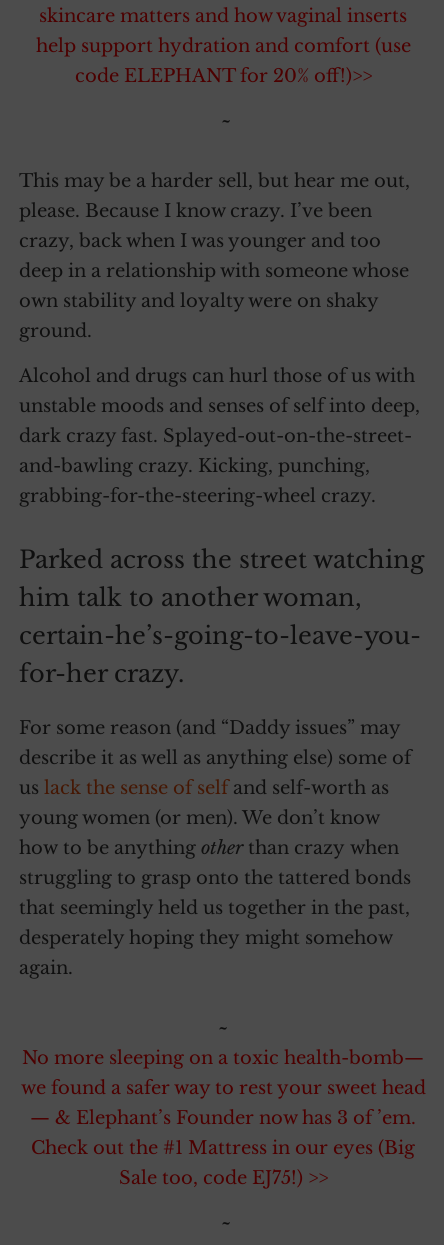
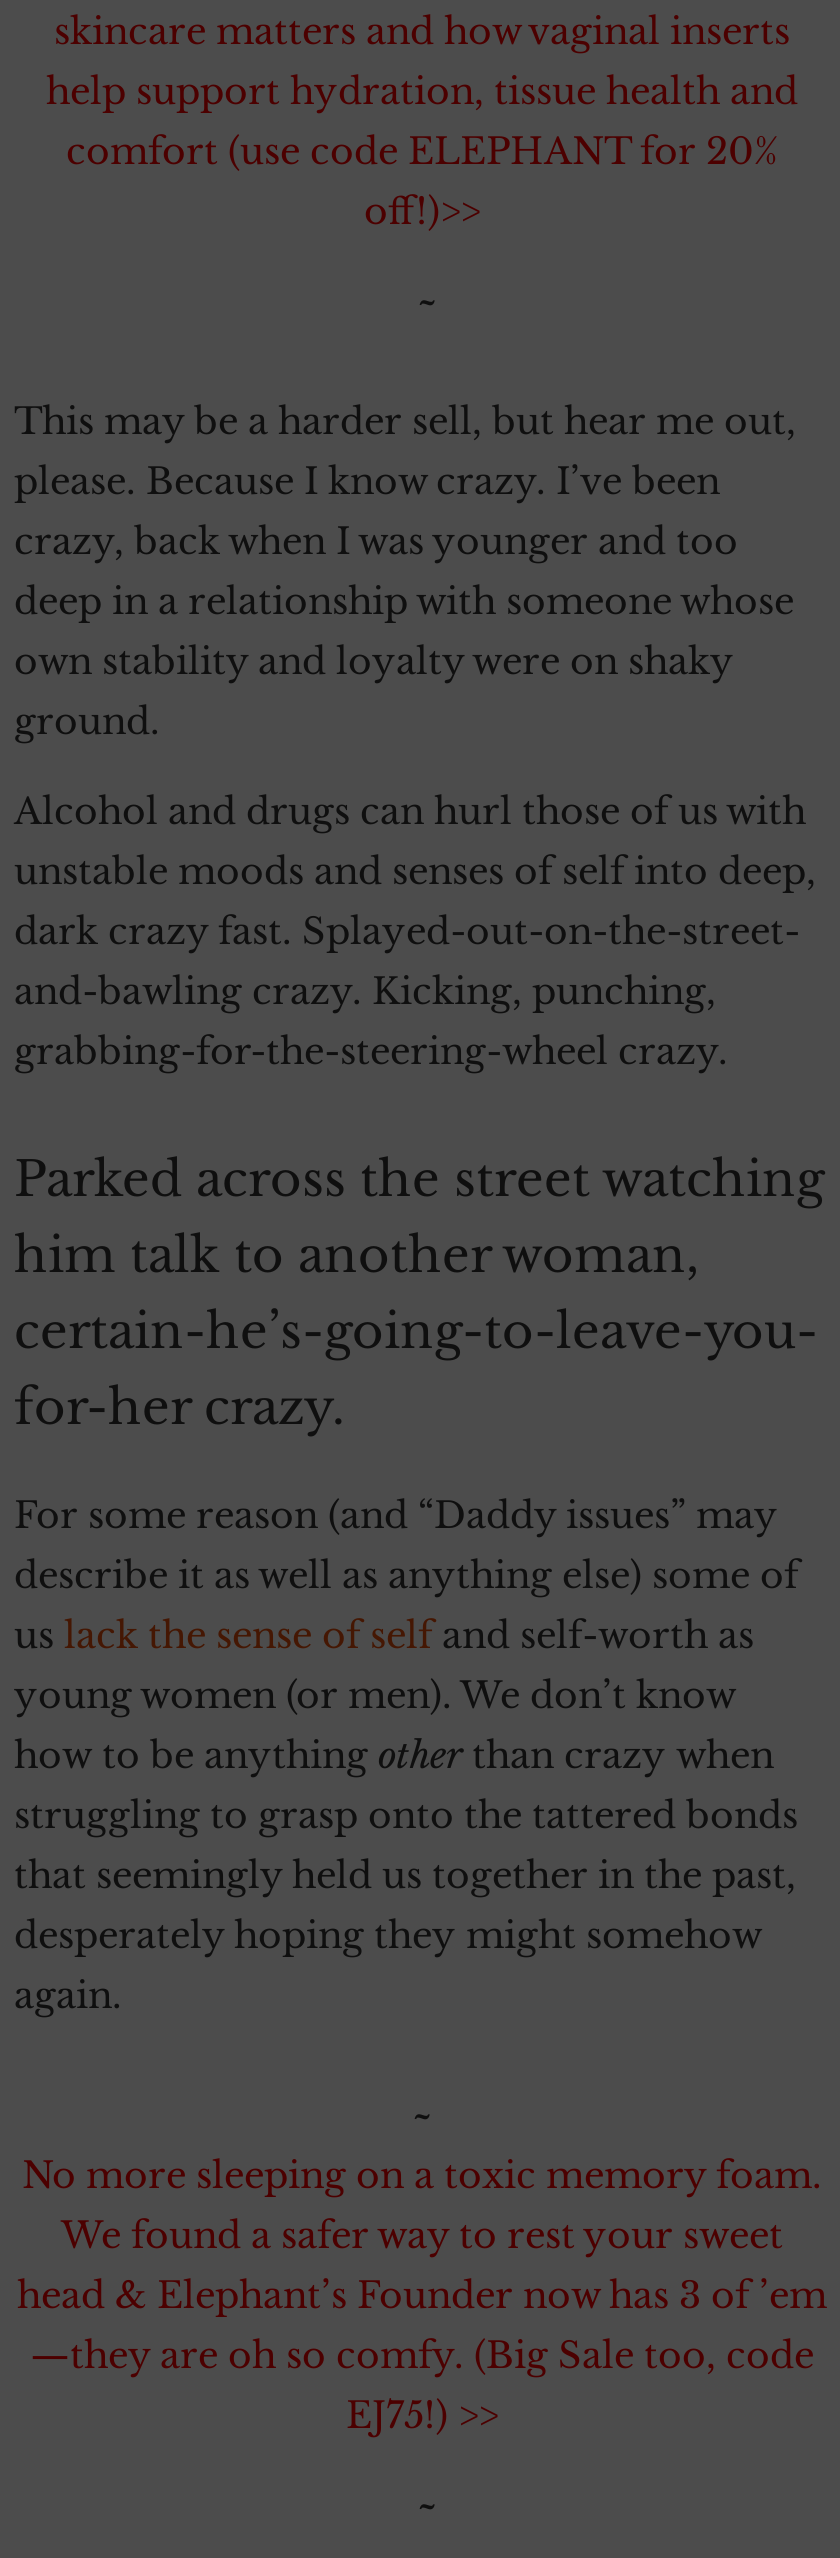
- help support hydration and comfort (use
- code ELEPHANT for 20% off!)>>
+ help support hydration, tissue health and
+ comfort (use code ELEPHANT for 20%
+ off!)>>

- No more sleeping on a toxic health-bomb—
- we found a safer way to rest your sweet head
- — & Elephant’s Founder now has 3 of ’em.
- Check out the #1 Mattress in our eyes (Big
- Sale too, code EJ75!) >>
+ No more sleeping on a toxic memory foam.
+ We found a safer way to rest your sweet
+ head & Elephant’s Founder now has 3 of ’em
+ —they are oh so comfy. (Big Sale too, code
+ EJ75!) >>
